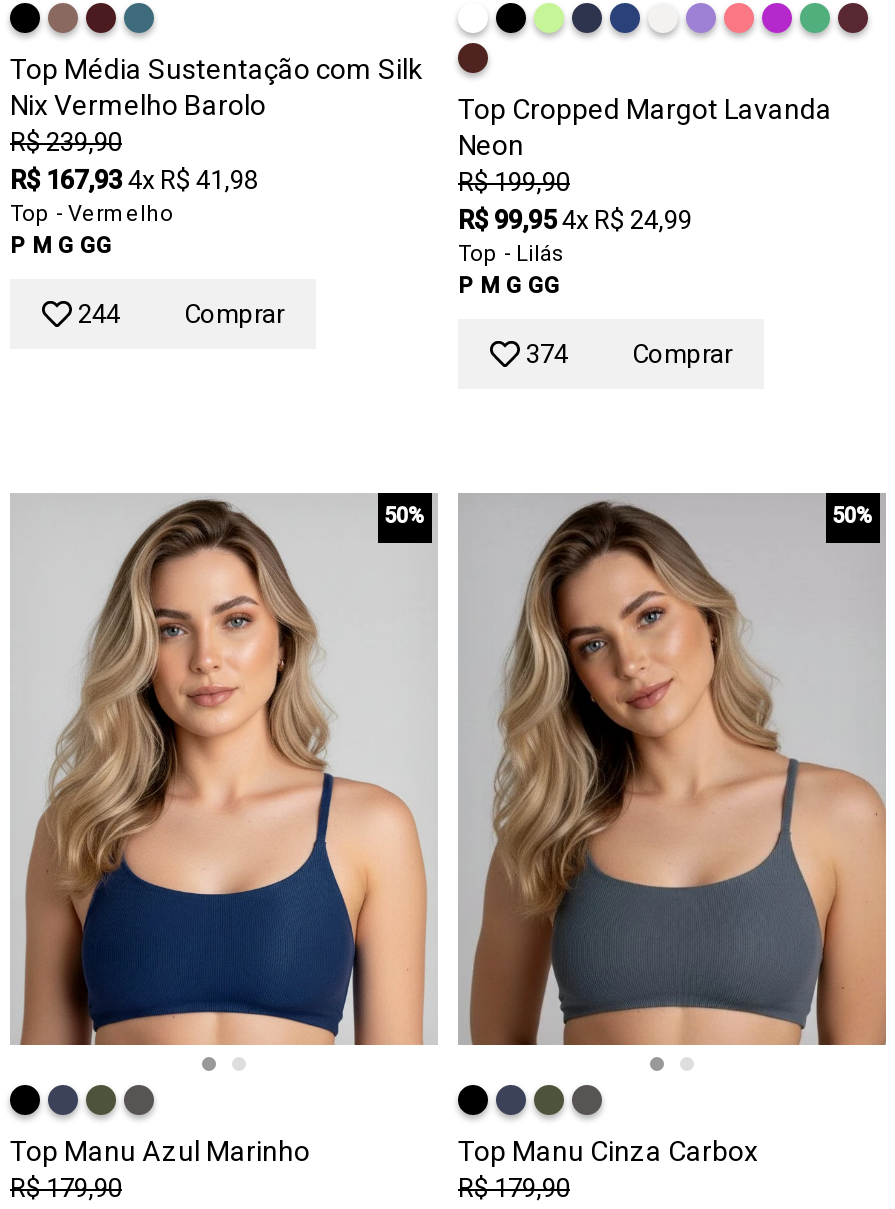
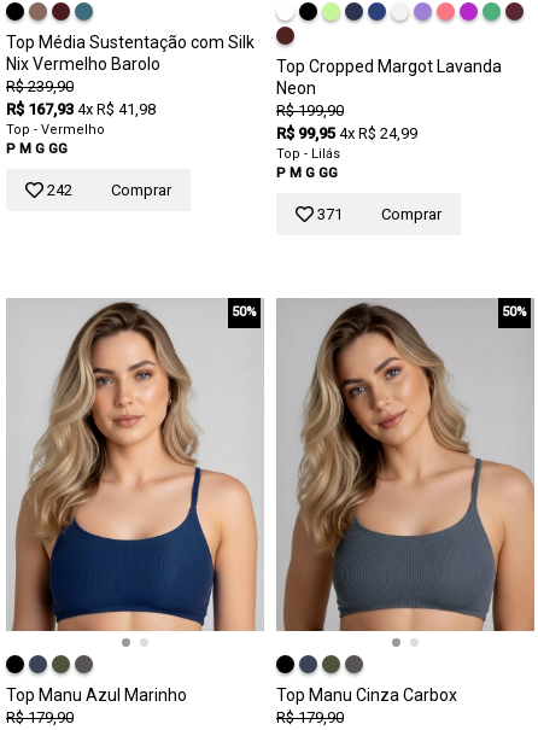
- 244
+ 242

- 374
+ 371
